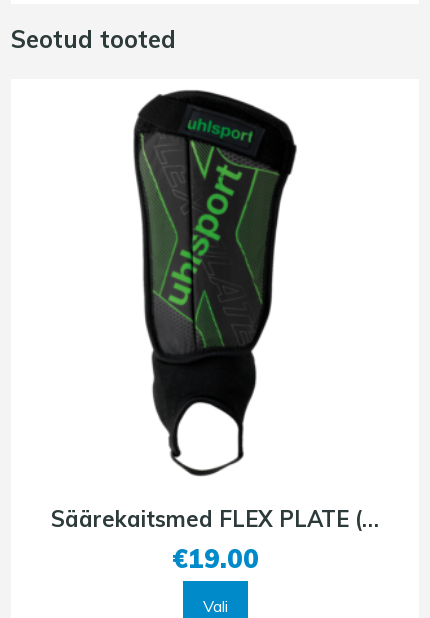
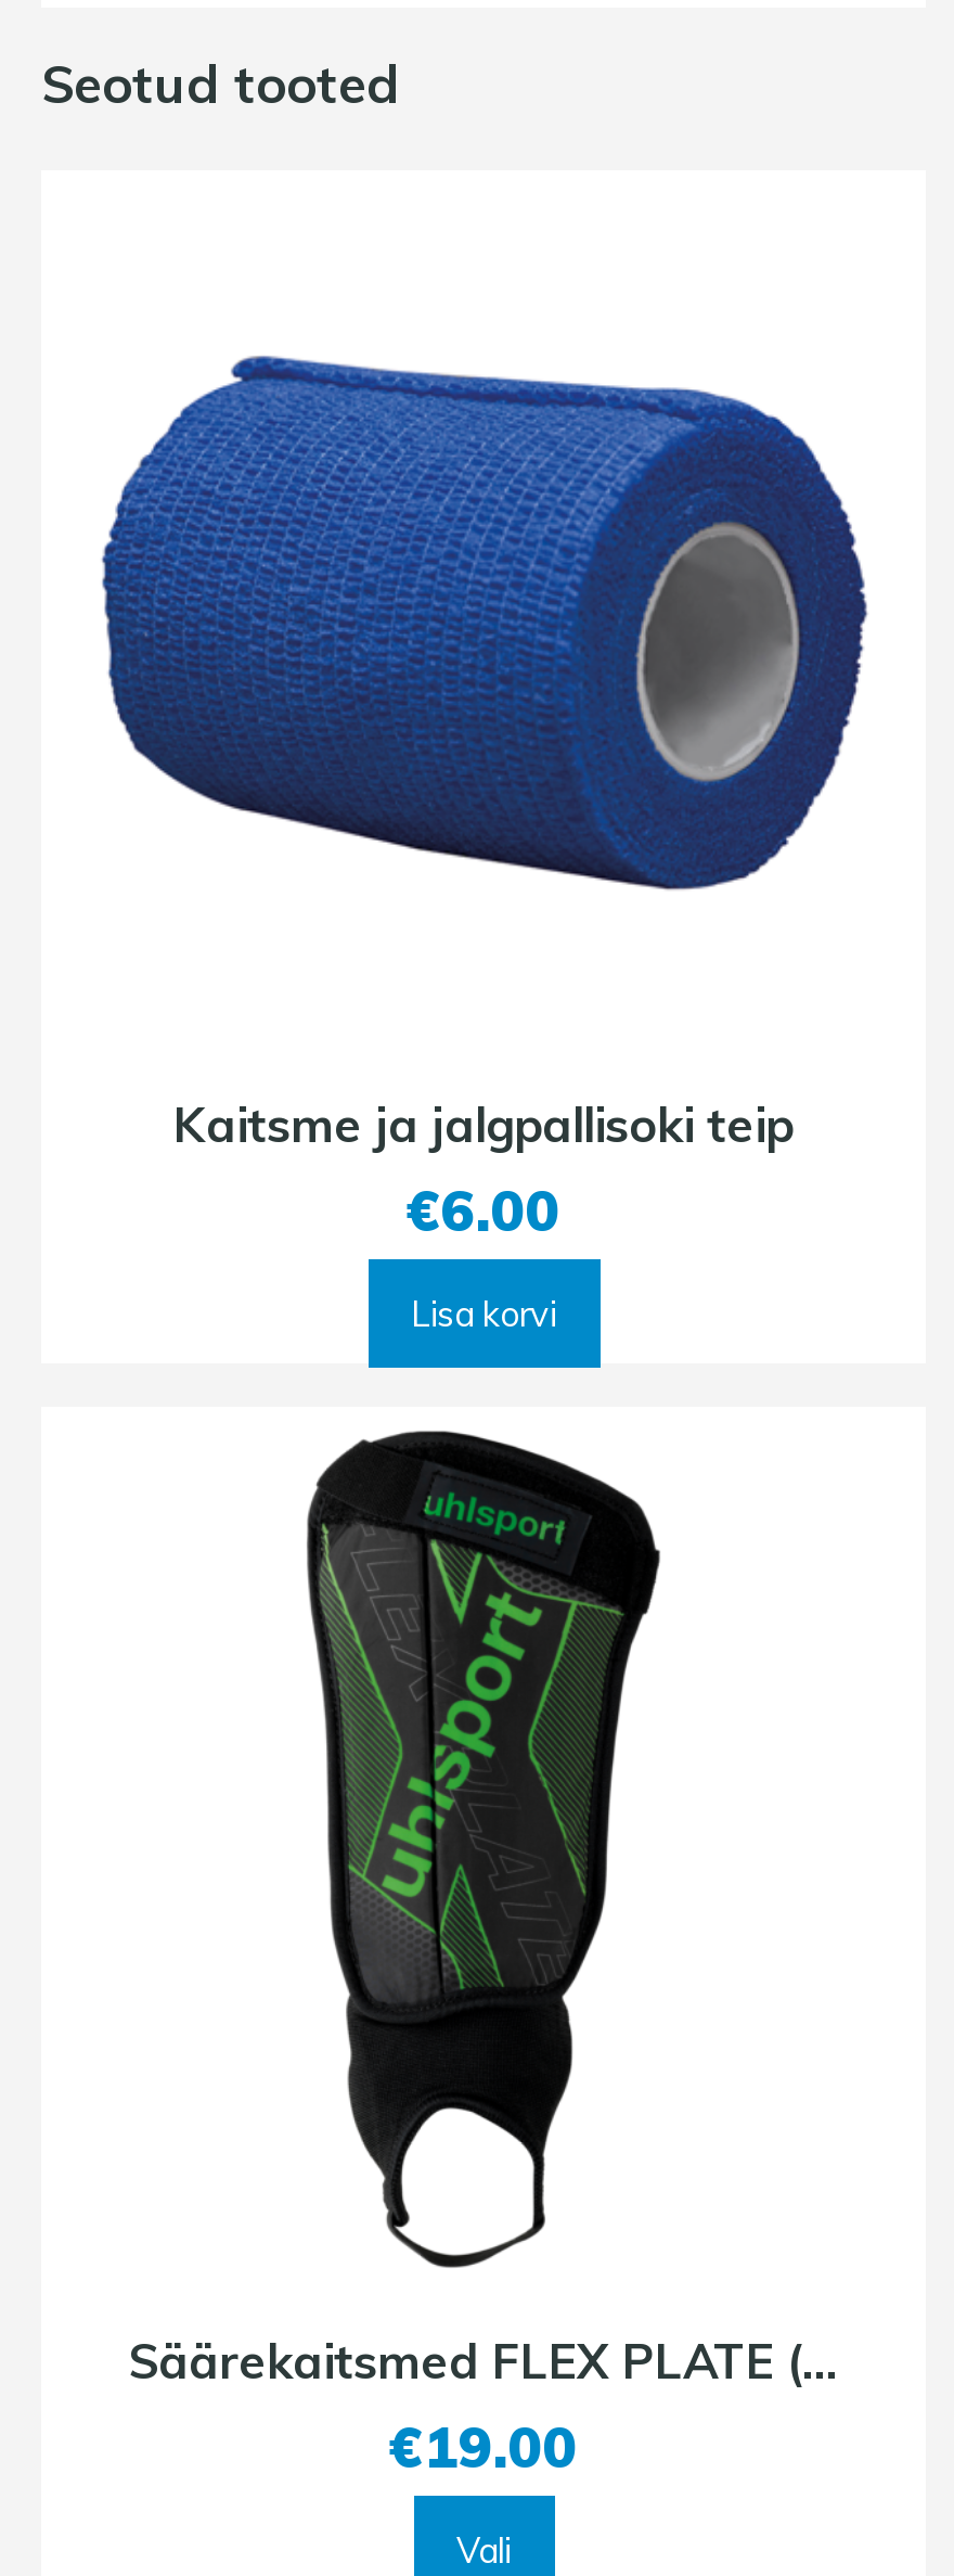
+ [image]

+ Kaitsme ja jalgpallisoki teip
+ €6.00
+ Lisa korvi
